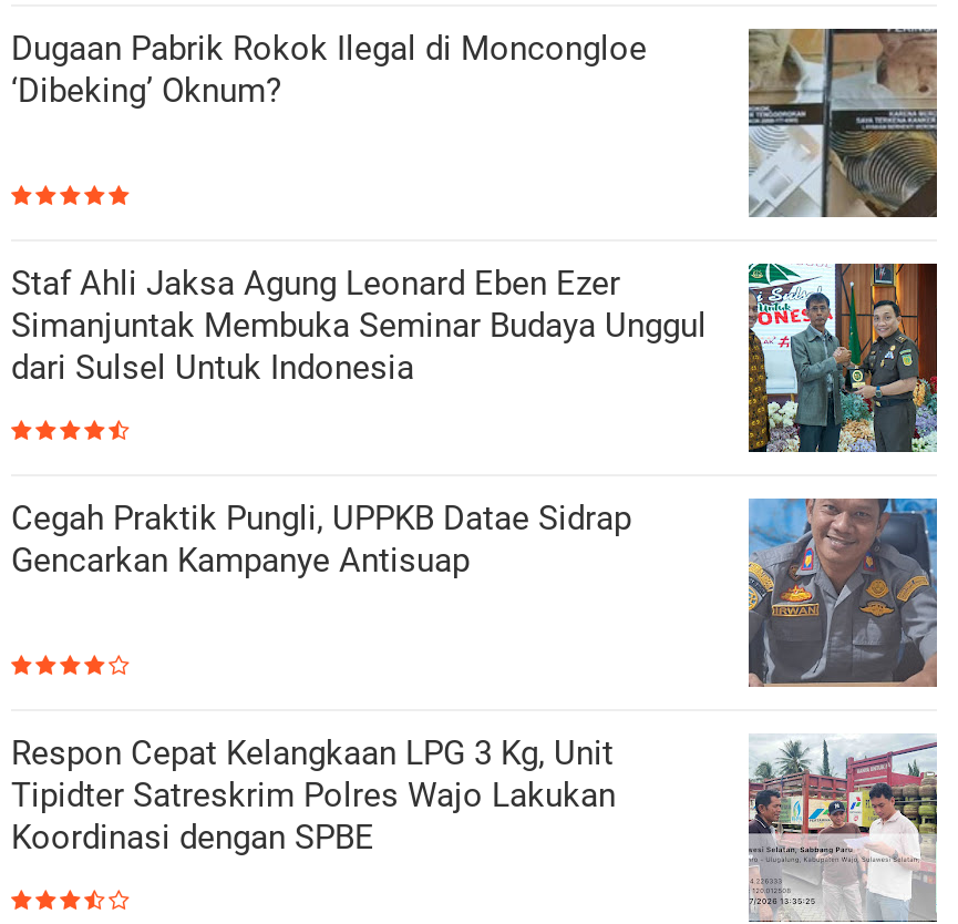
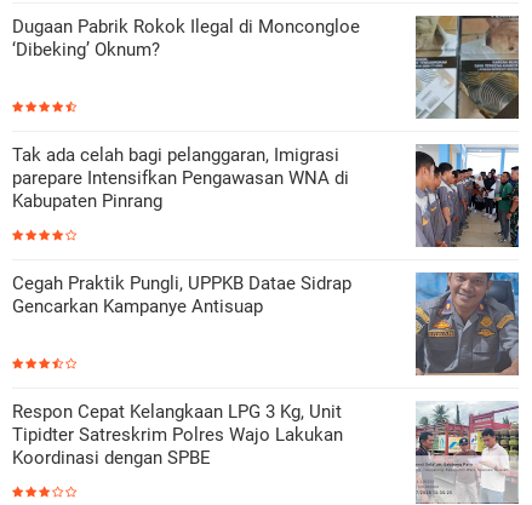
- Staf Ahli Jaksa Agung Leonard Eben Ezer
- Simanjuntak Membuka Seminar Budaya Unggul
- dari Sulsel Untuk Indonesia
+ Tak ada celah bagi pelanggaran, Imigrasi
+ parepare Intensifkan Pengawasan WNA di
+ Kabupaten Pinrang

- [image]
+ [image]
